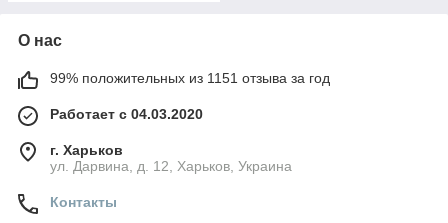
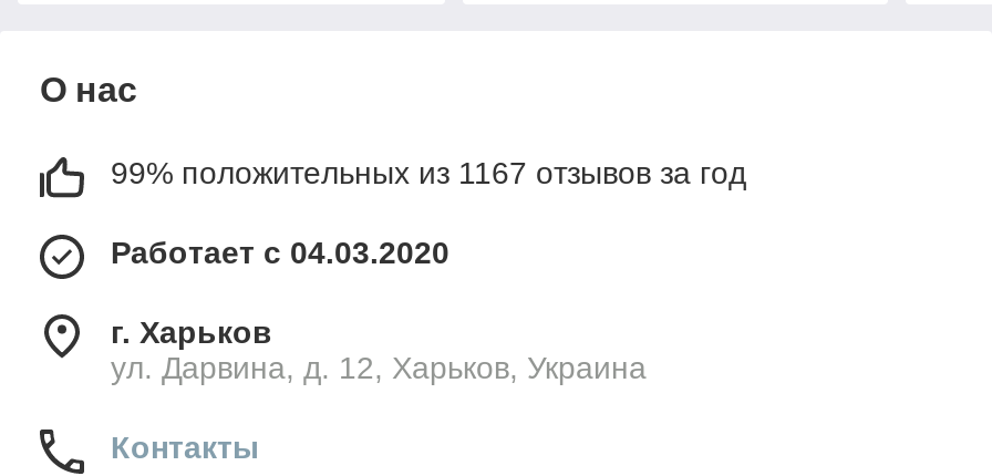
- 99% положительных из 1151 отзыва за год
+ 99% положительных из 1167 отзывов за год
